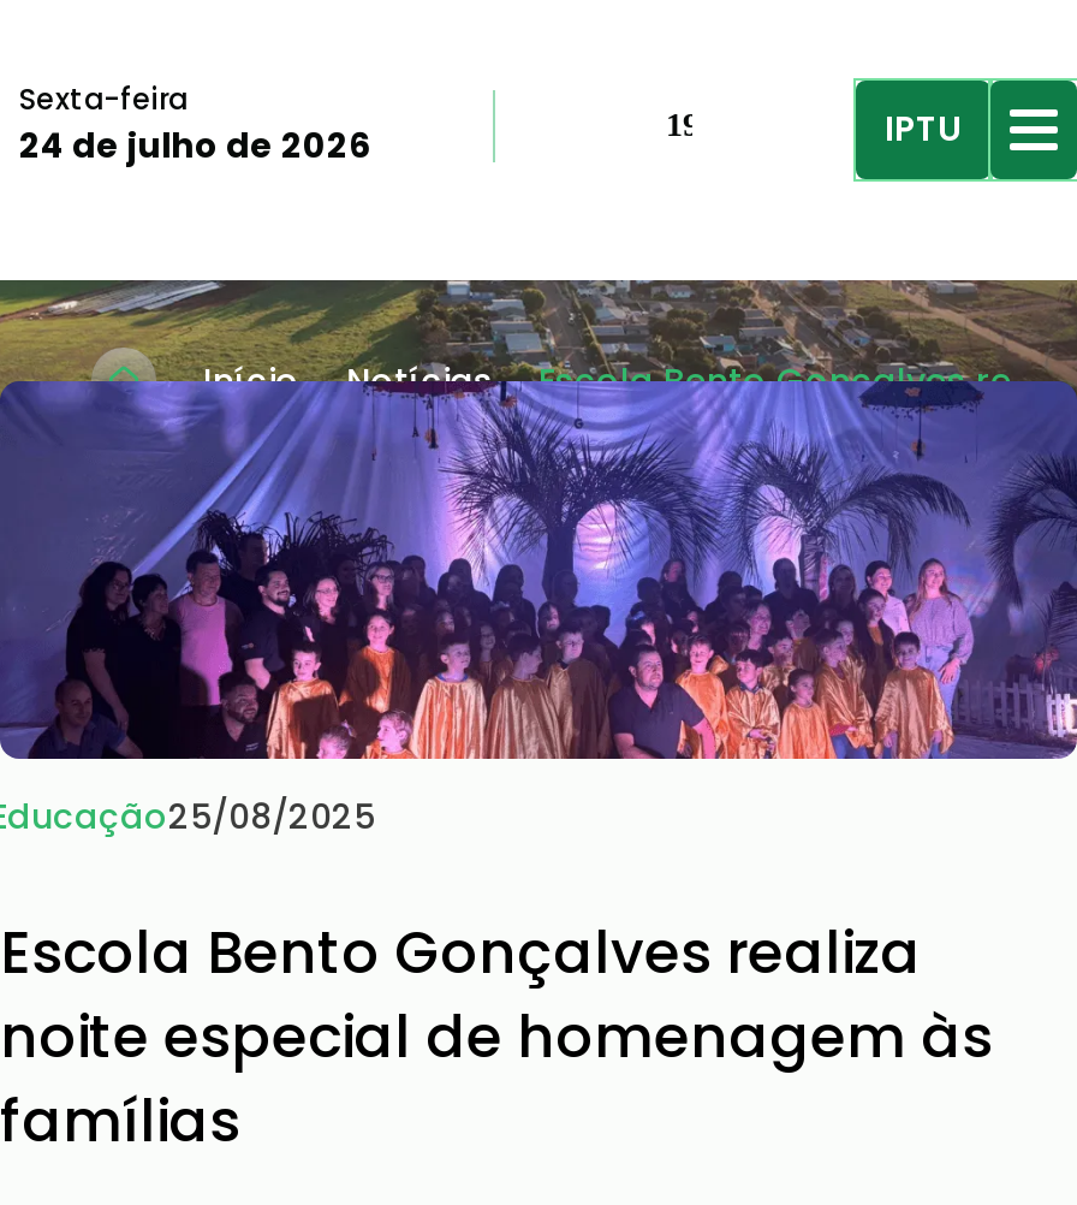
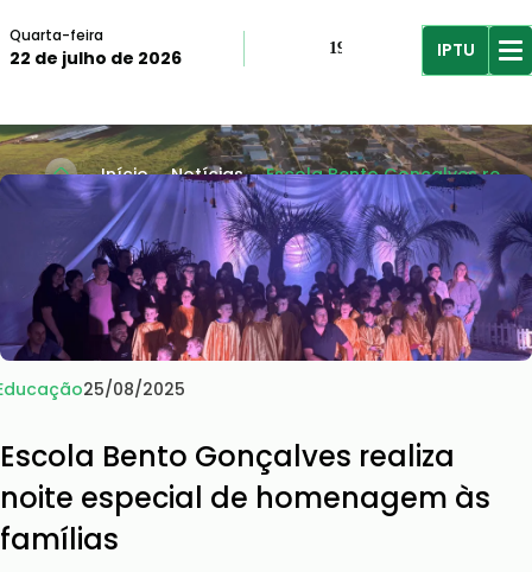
- Sexta-feira
- 24 de julho de 2026
+ Quarta-feira
+ 22 de julho de 2026
